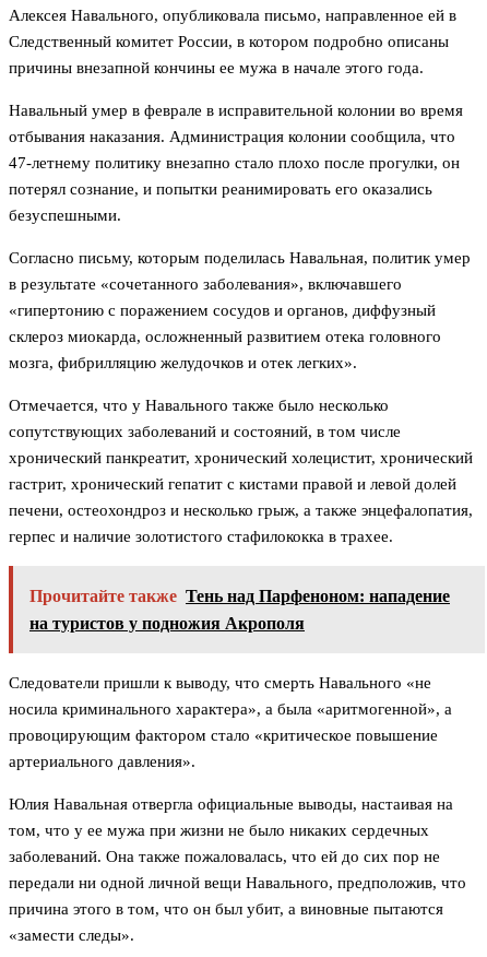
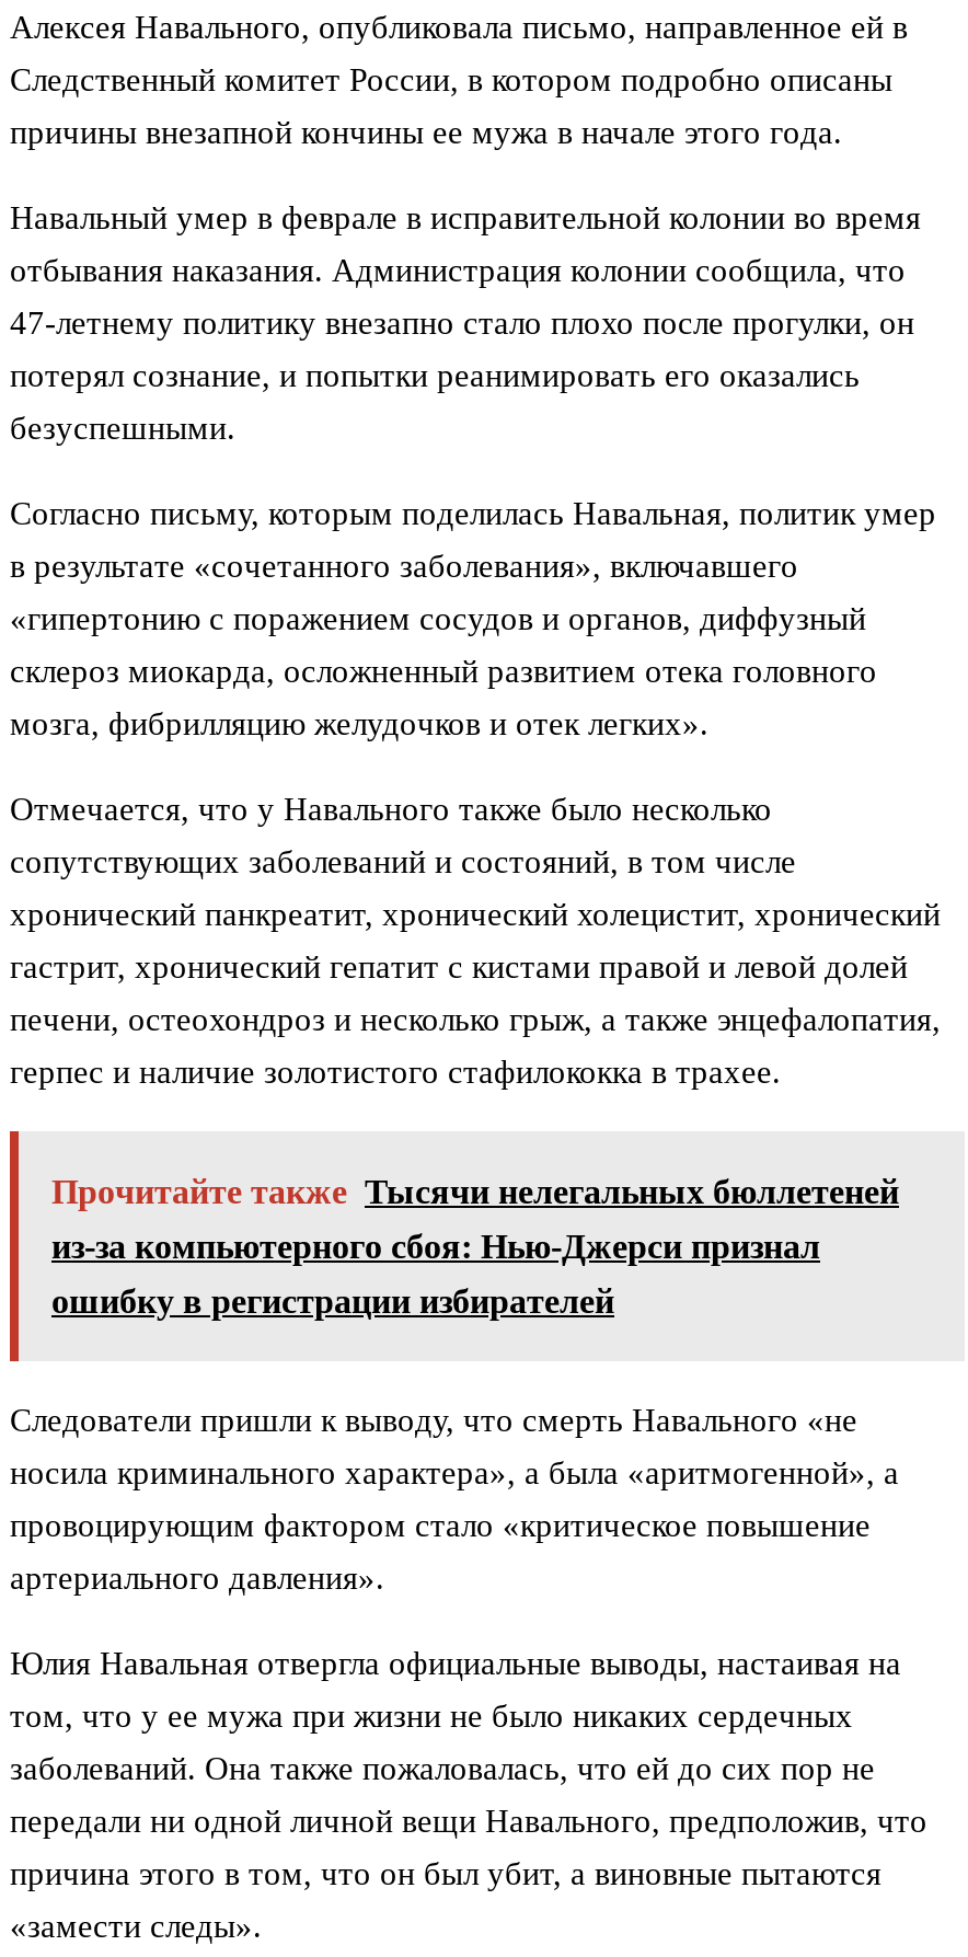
- Прочитайте также Тень над Парфеноном: нападение
- на туристов у подножия Акрополя
+ Прочитайте также Тысячи нелегальных бюллетеней
+ из-за компьютерного сбоя: Нью-Джерси признал
+ ошибку в регистрации избирателей
